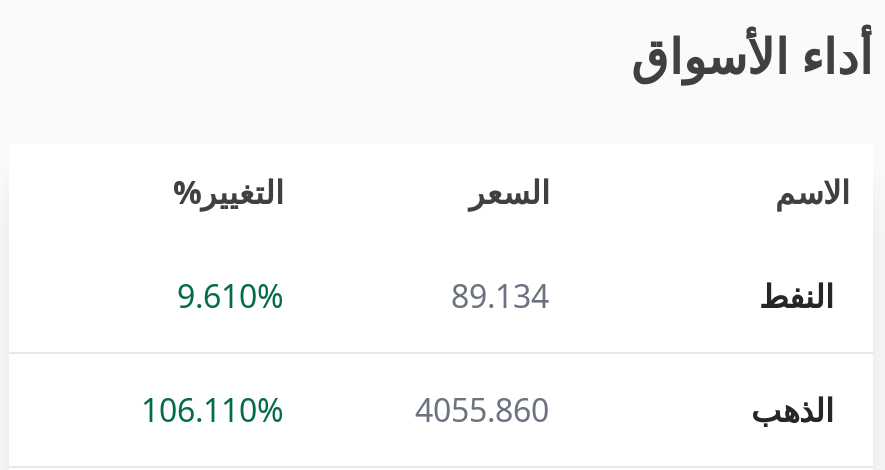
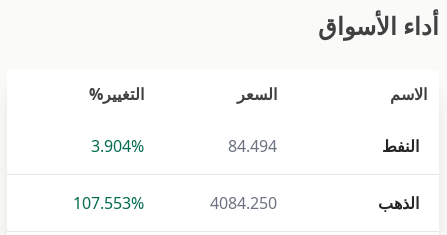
- 9.610%
+ 3.904%

- 89.134
+ 84.494

- 106.110%
+ 107.553%

- 4055.860
+ 4084.250
